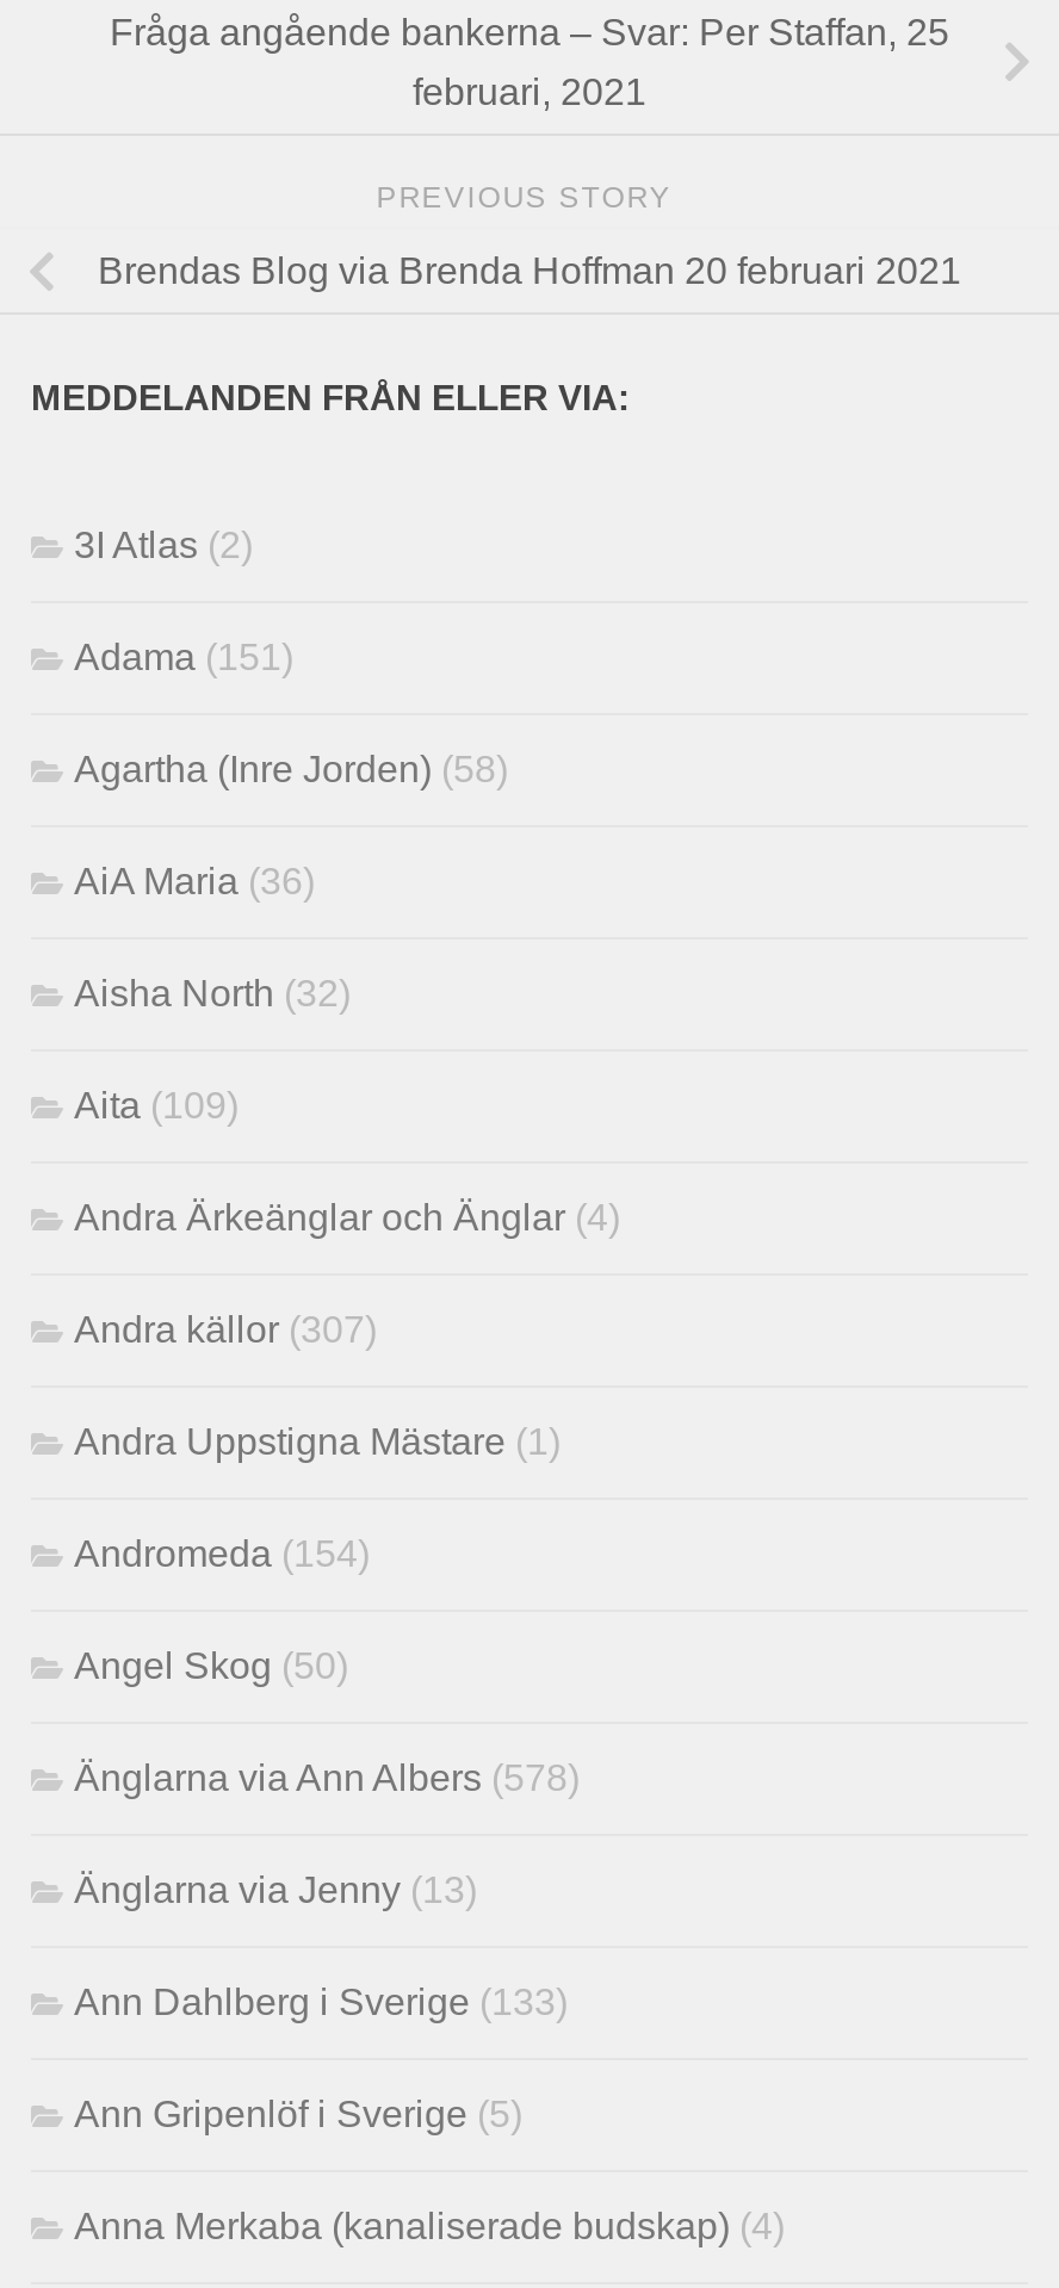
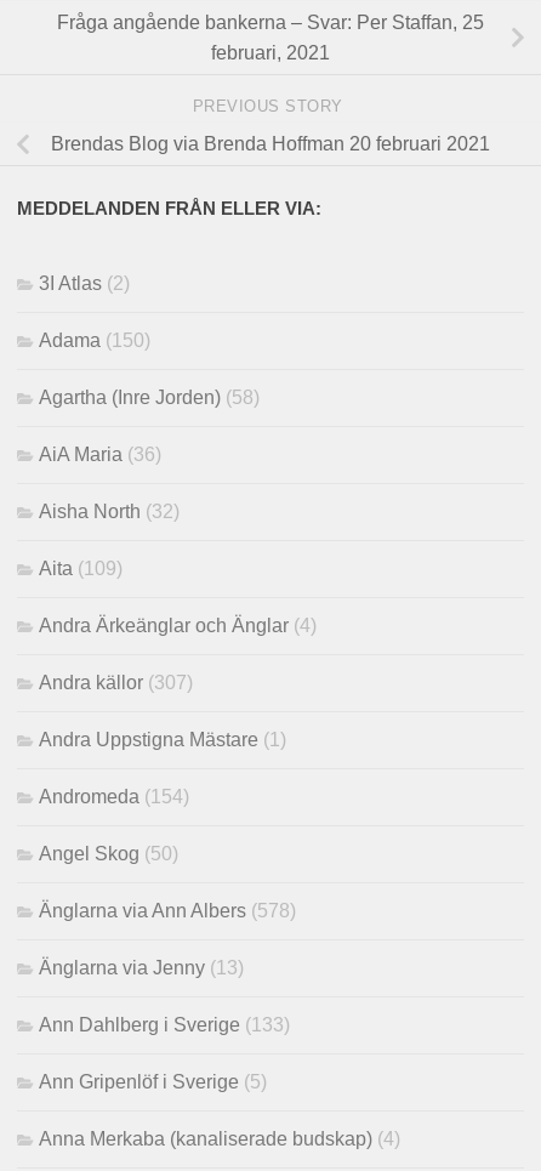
- Adama (151)
+ Adama (150)
